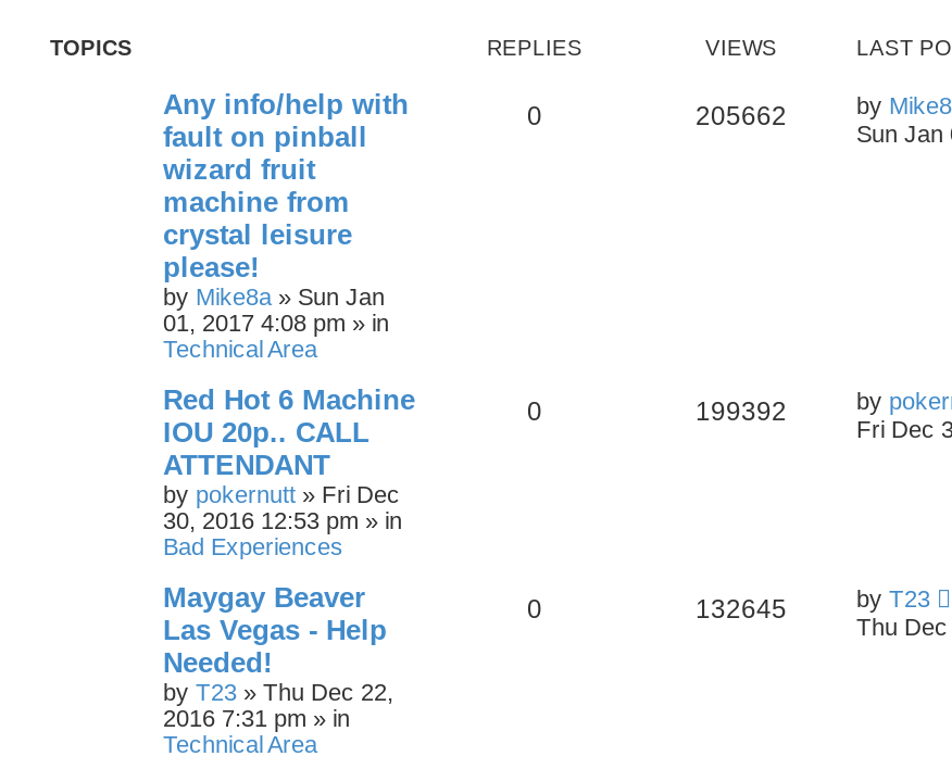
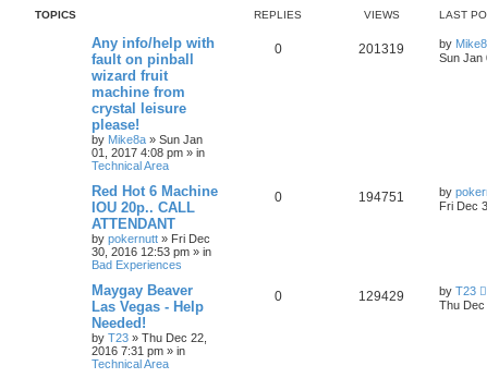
- 205662
+ 201319

- 199392
+ 194751

- 132645
+ 129429
